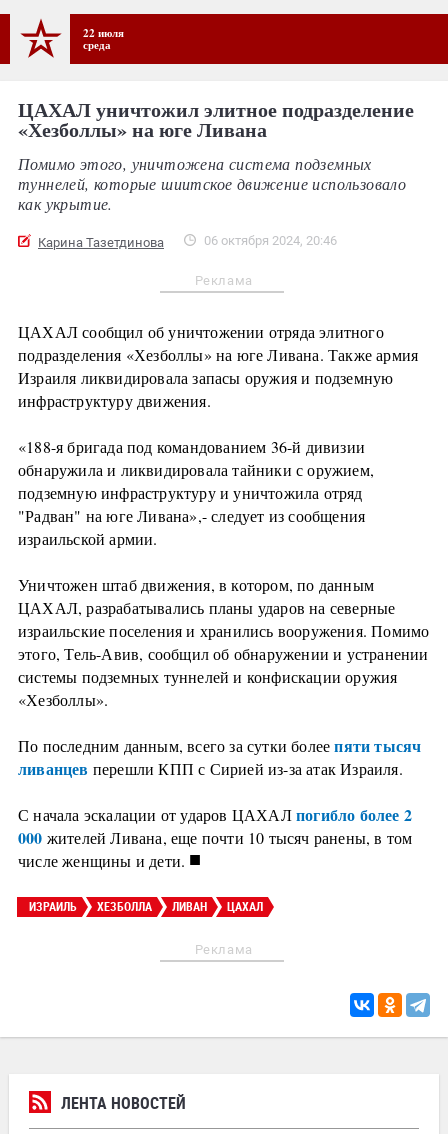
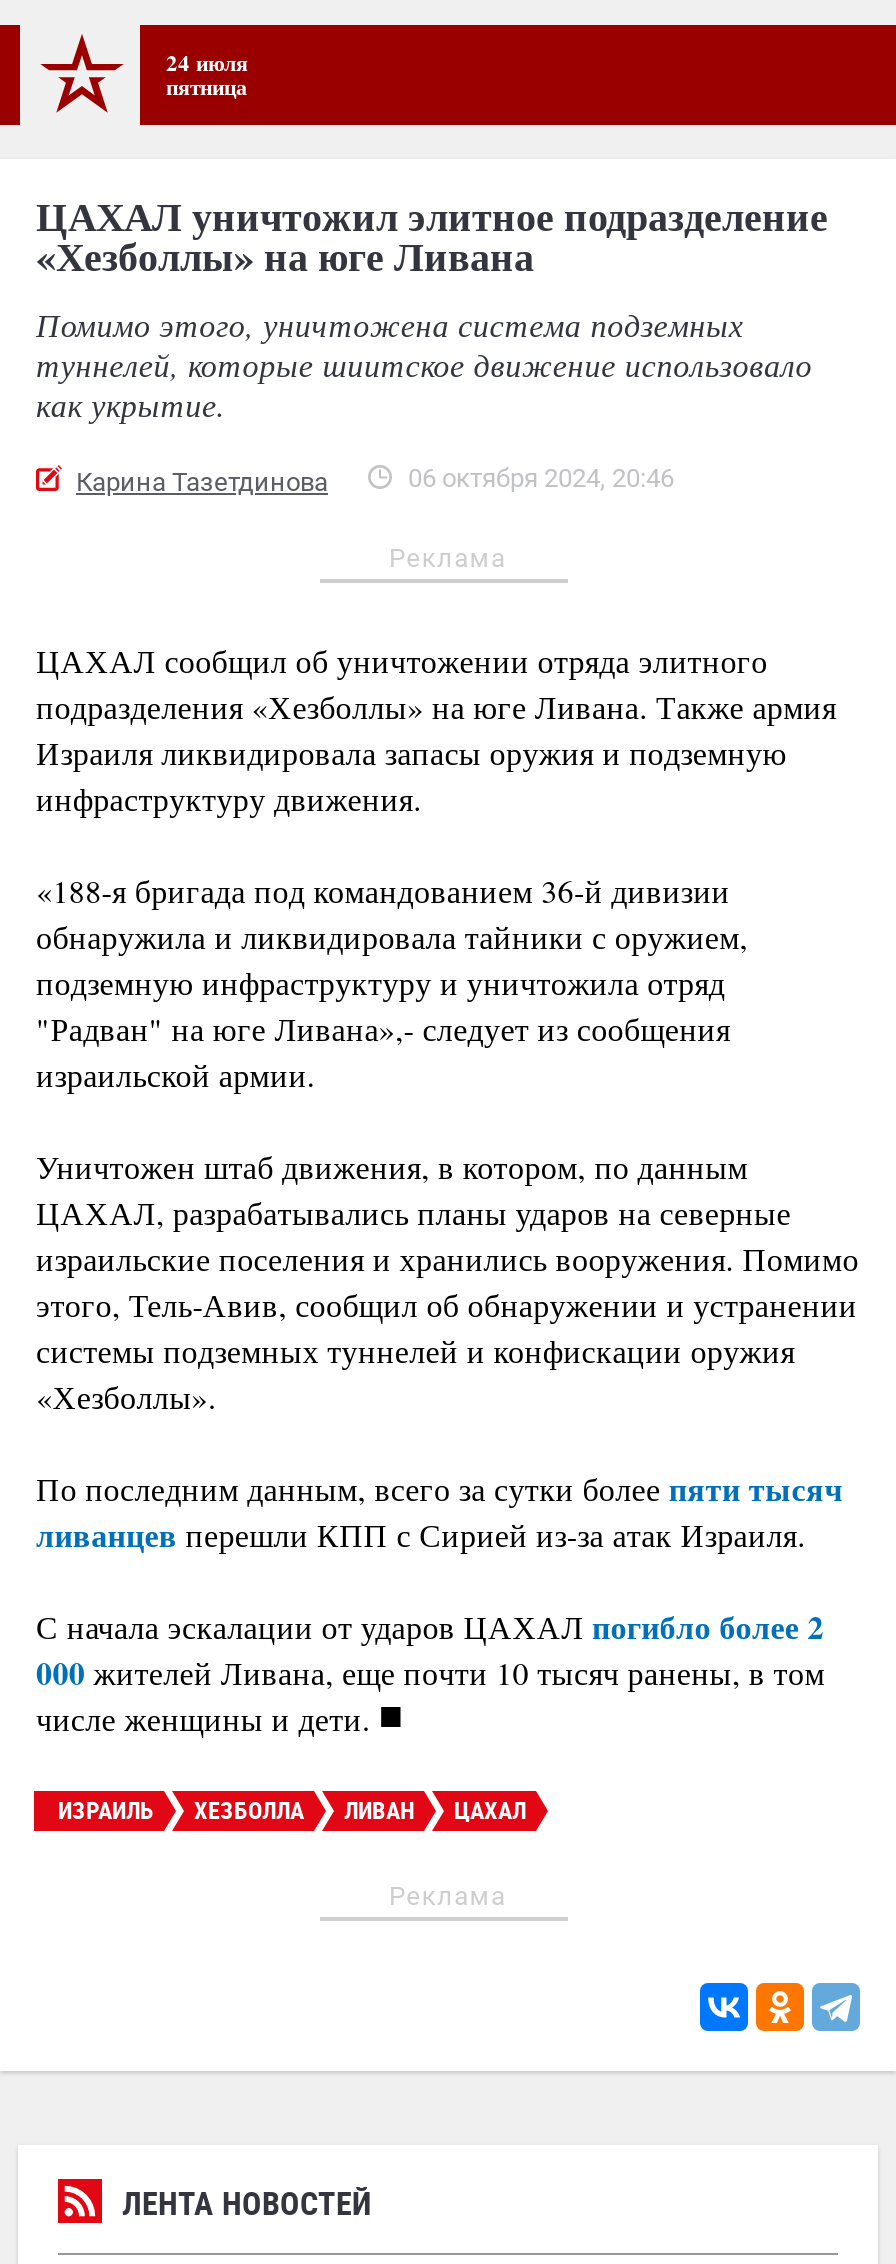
- 22 июля
- среда
+ 24 июля
+ пятница
